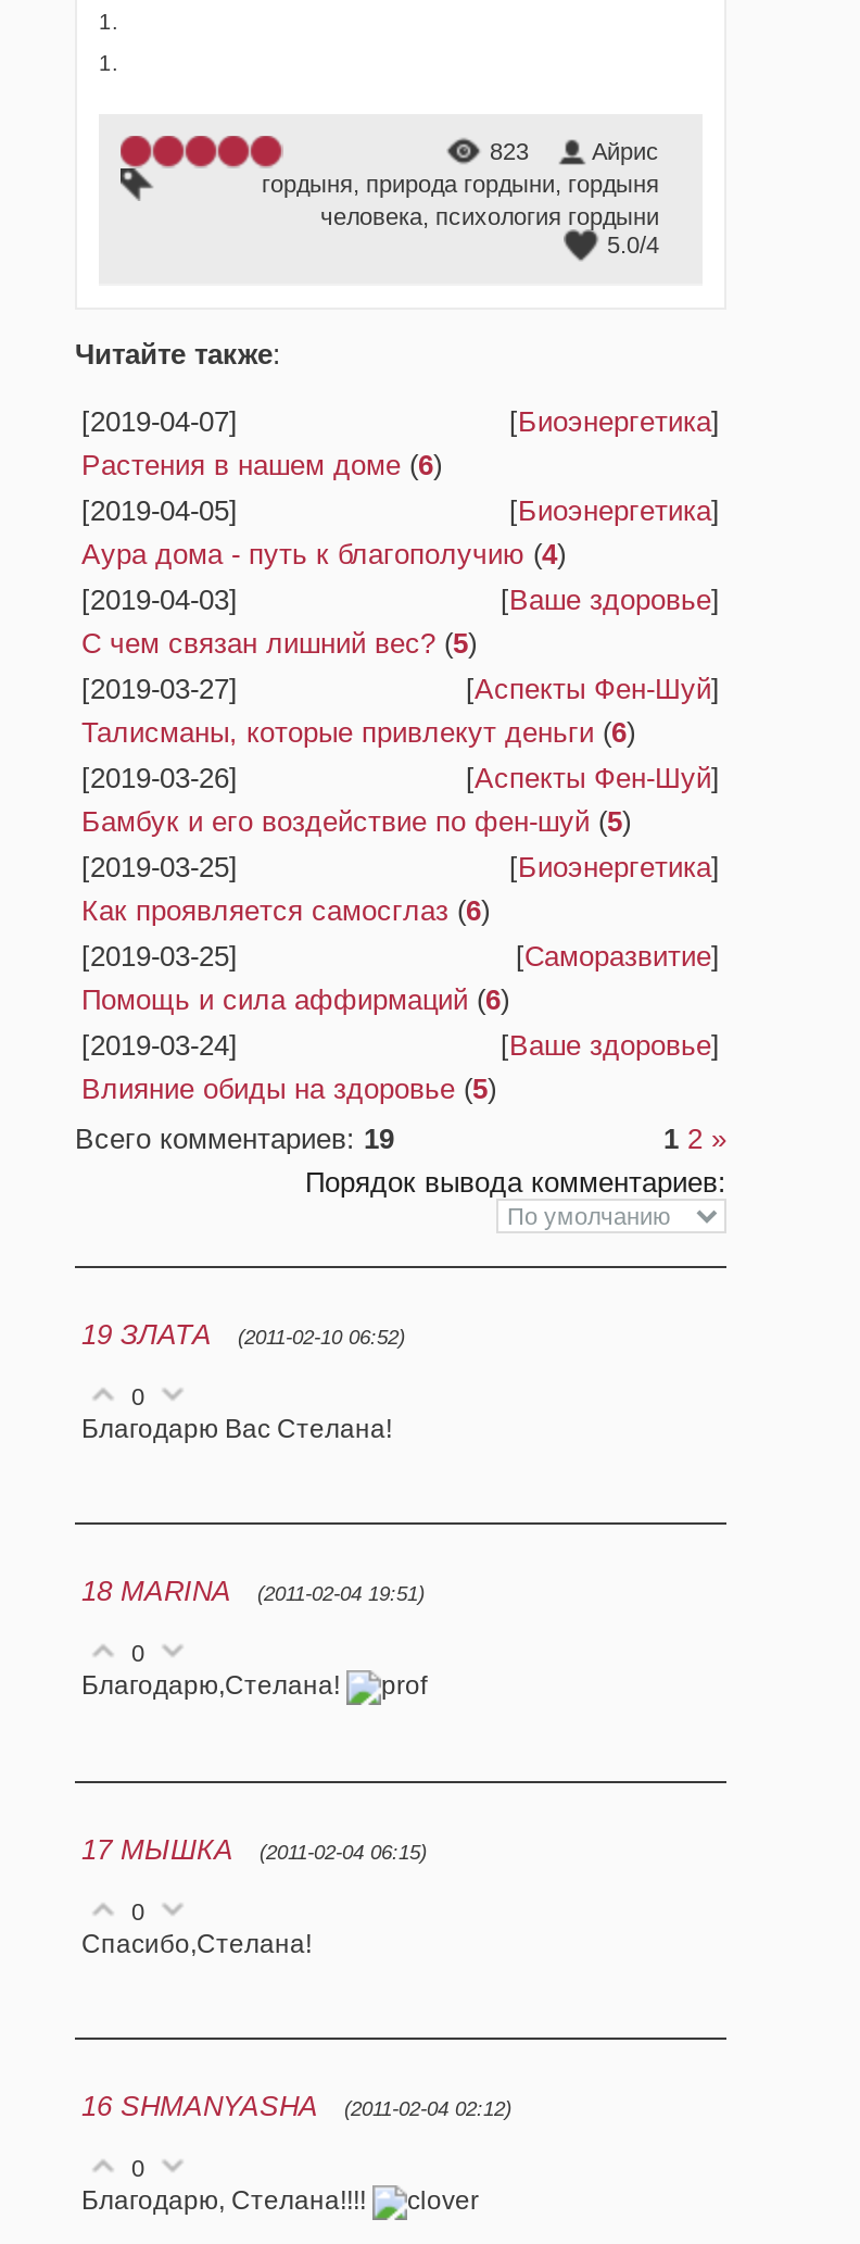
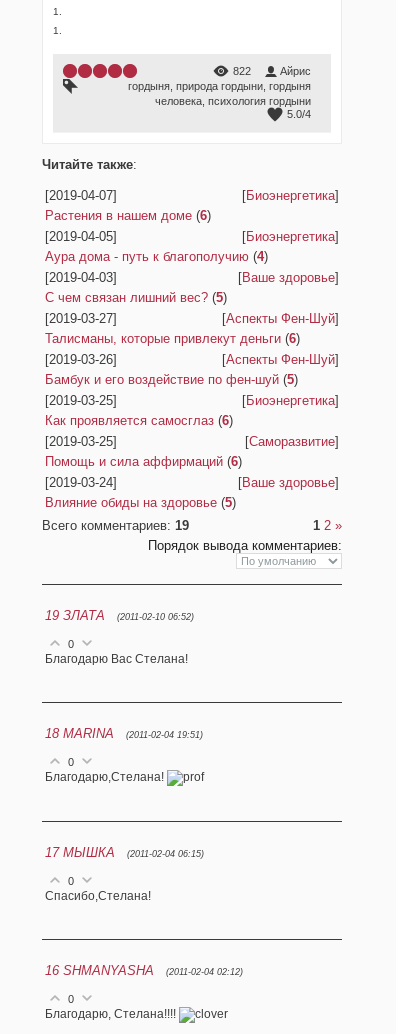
- 823
+ 822
